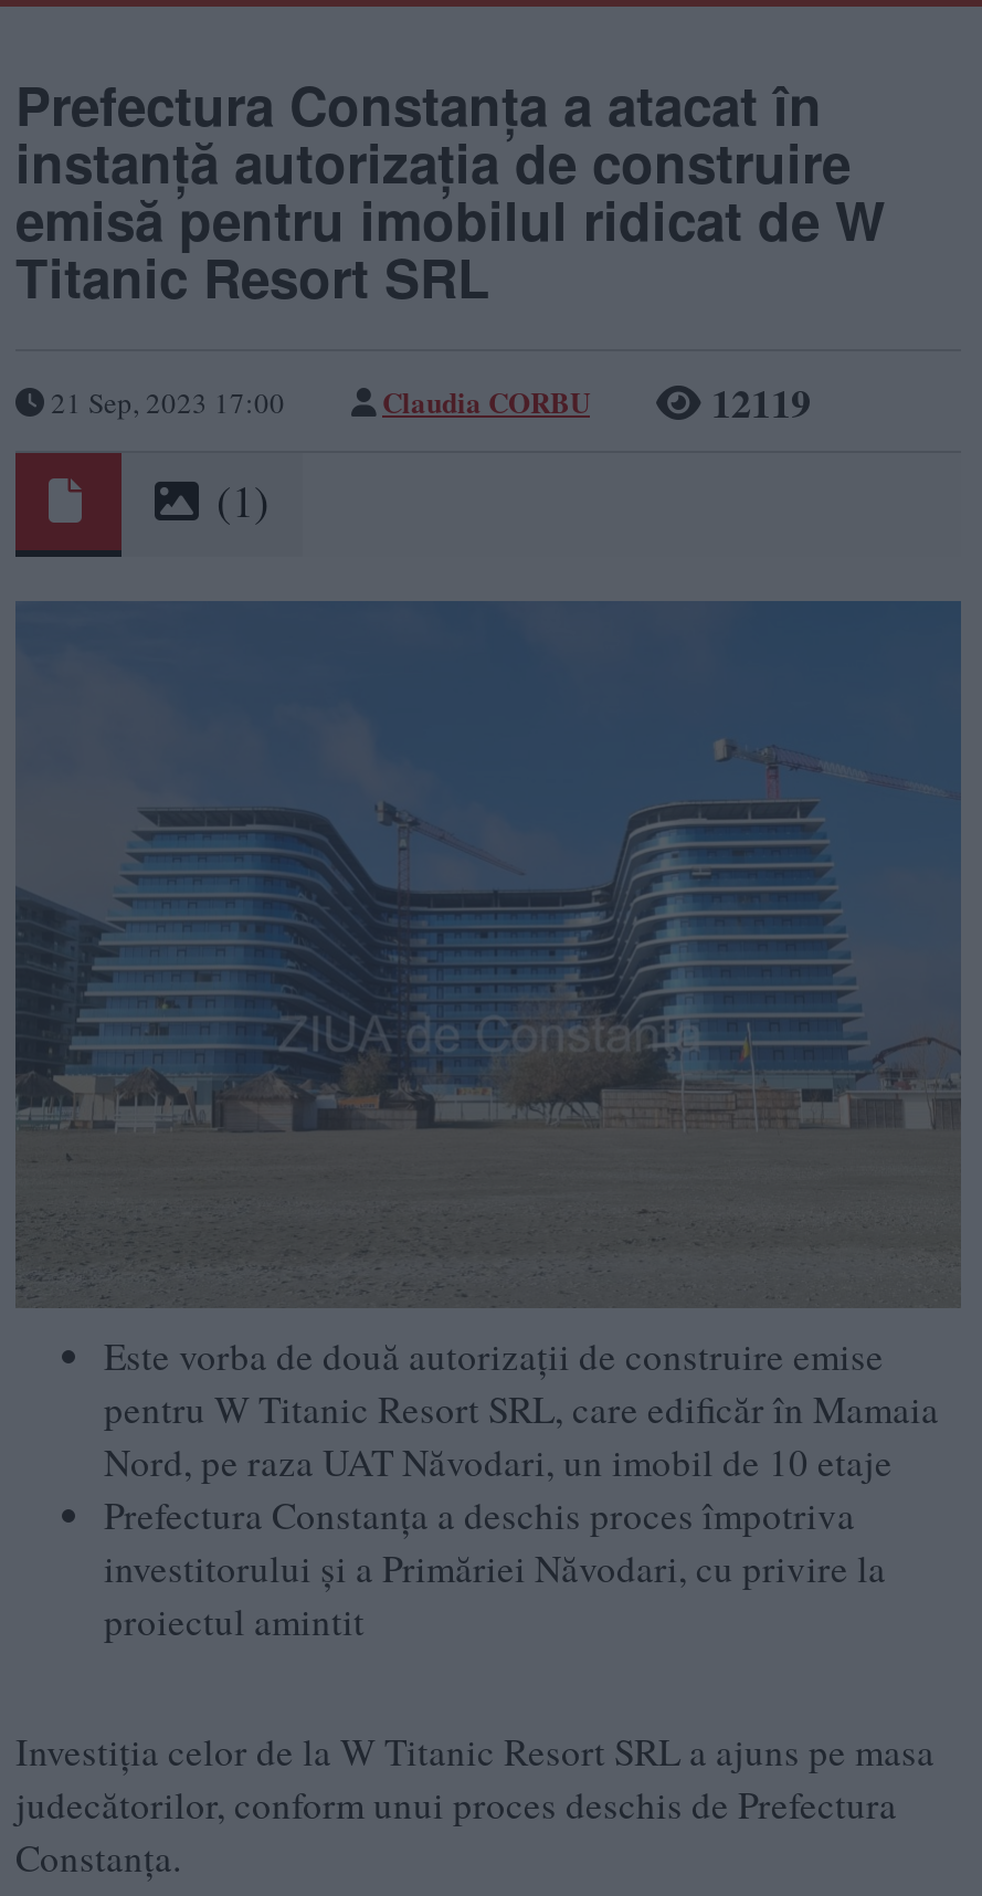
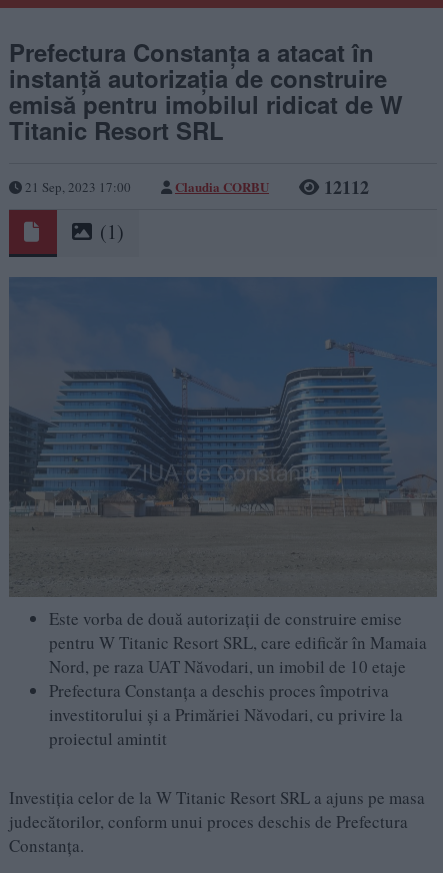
- 12119
+ 12112
